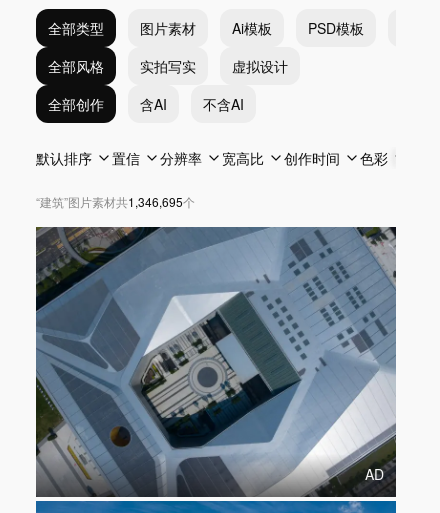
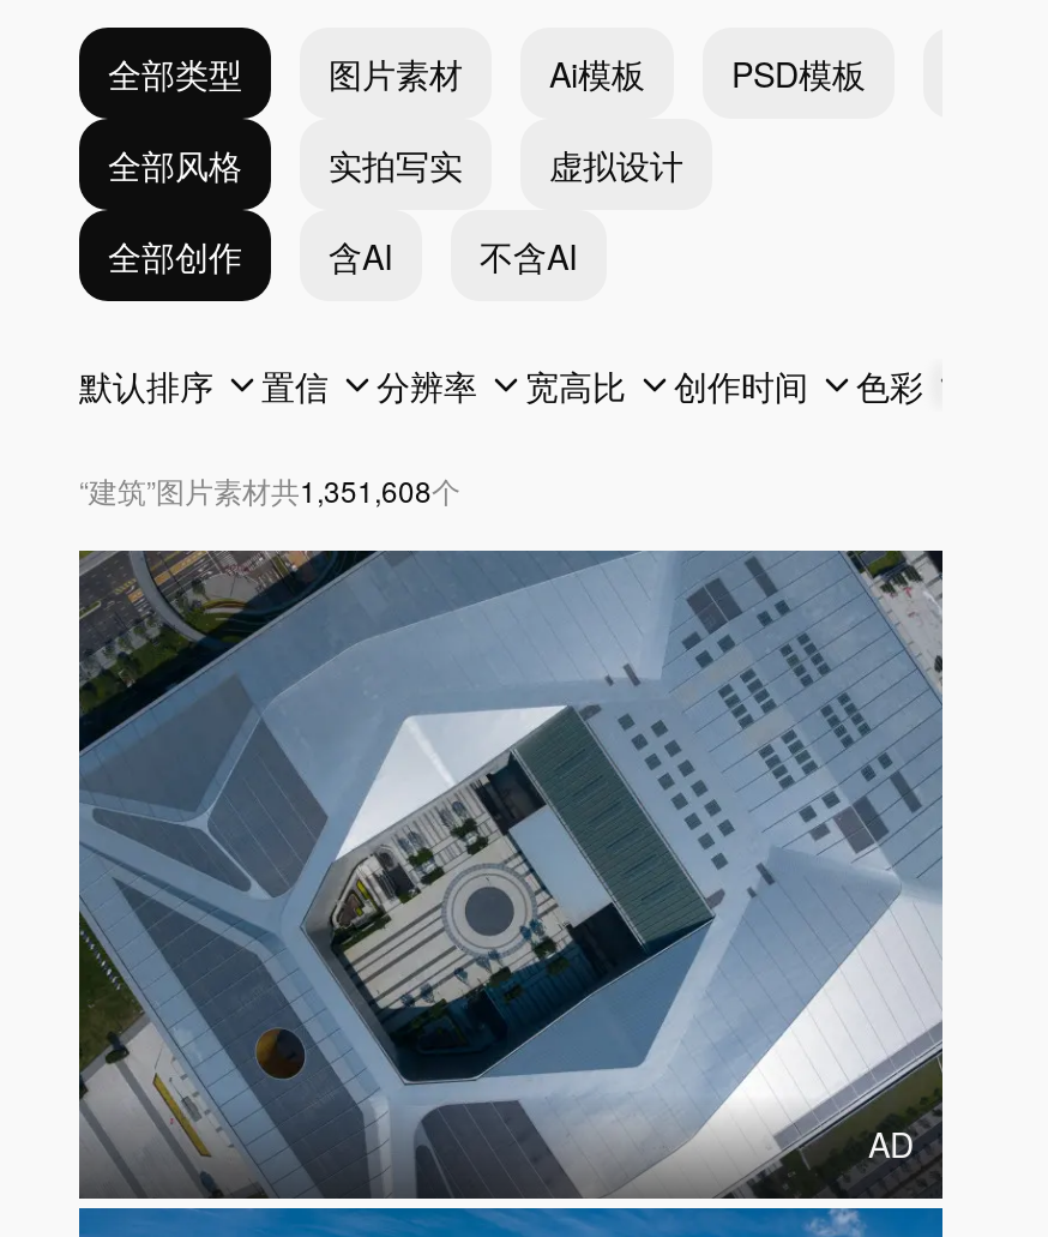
- “建筑”图片素材共1,346,695个
+ “建筑”图片素材共1,351,608个
